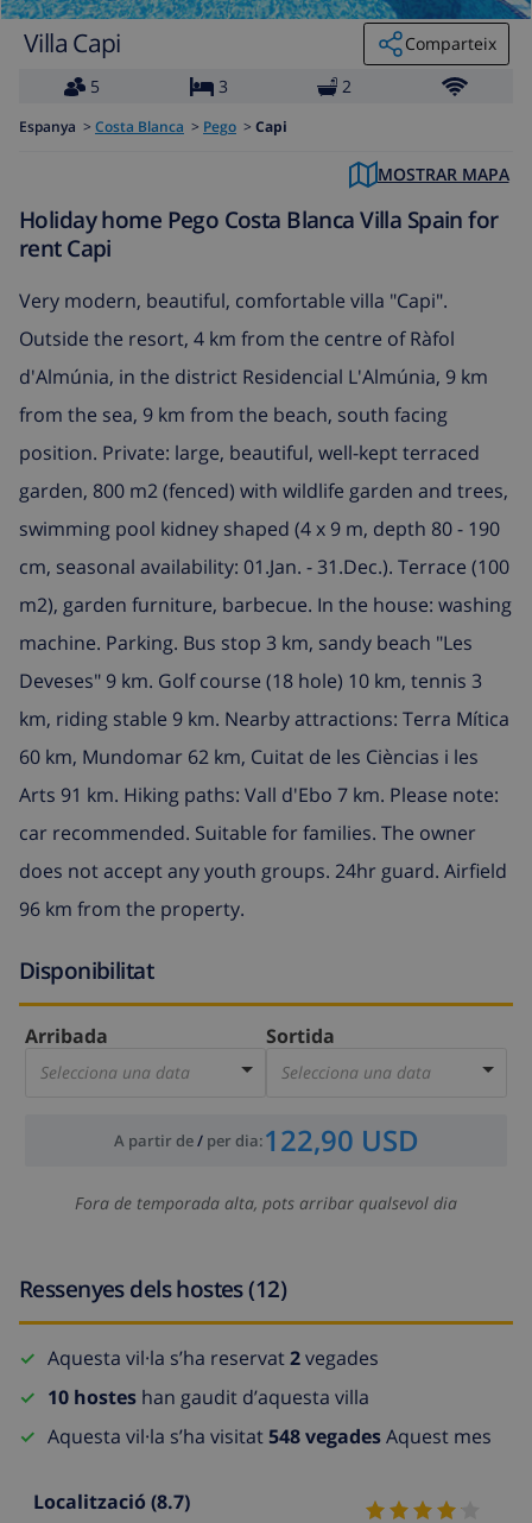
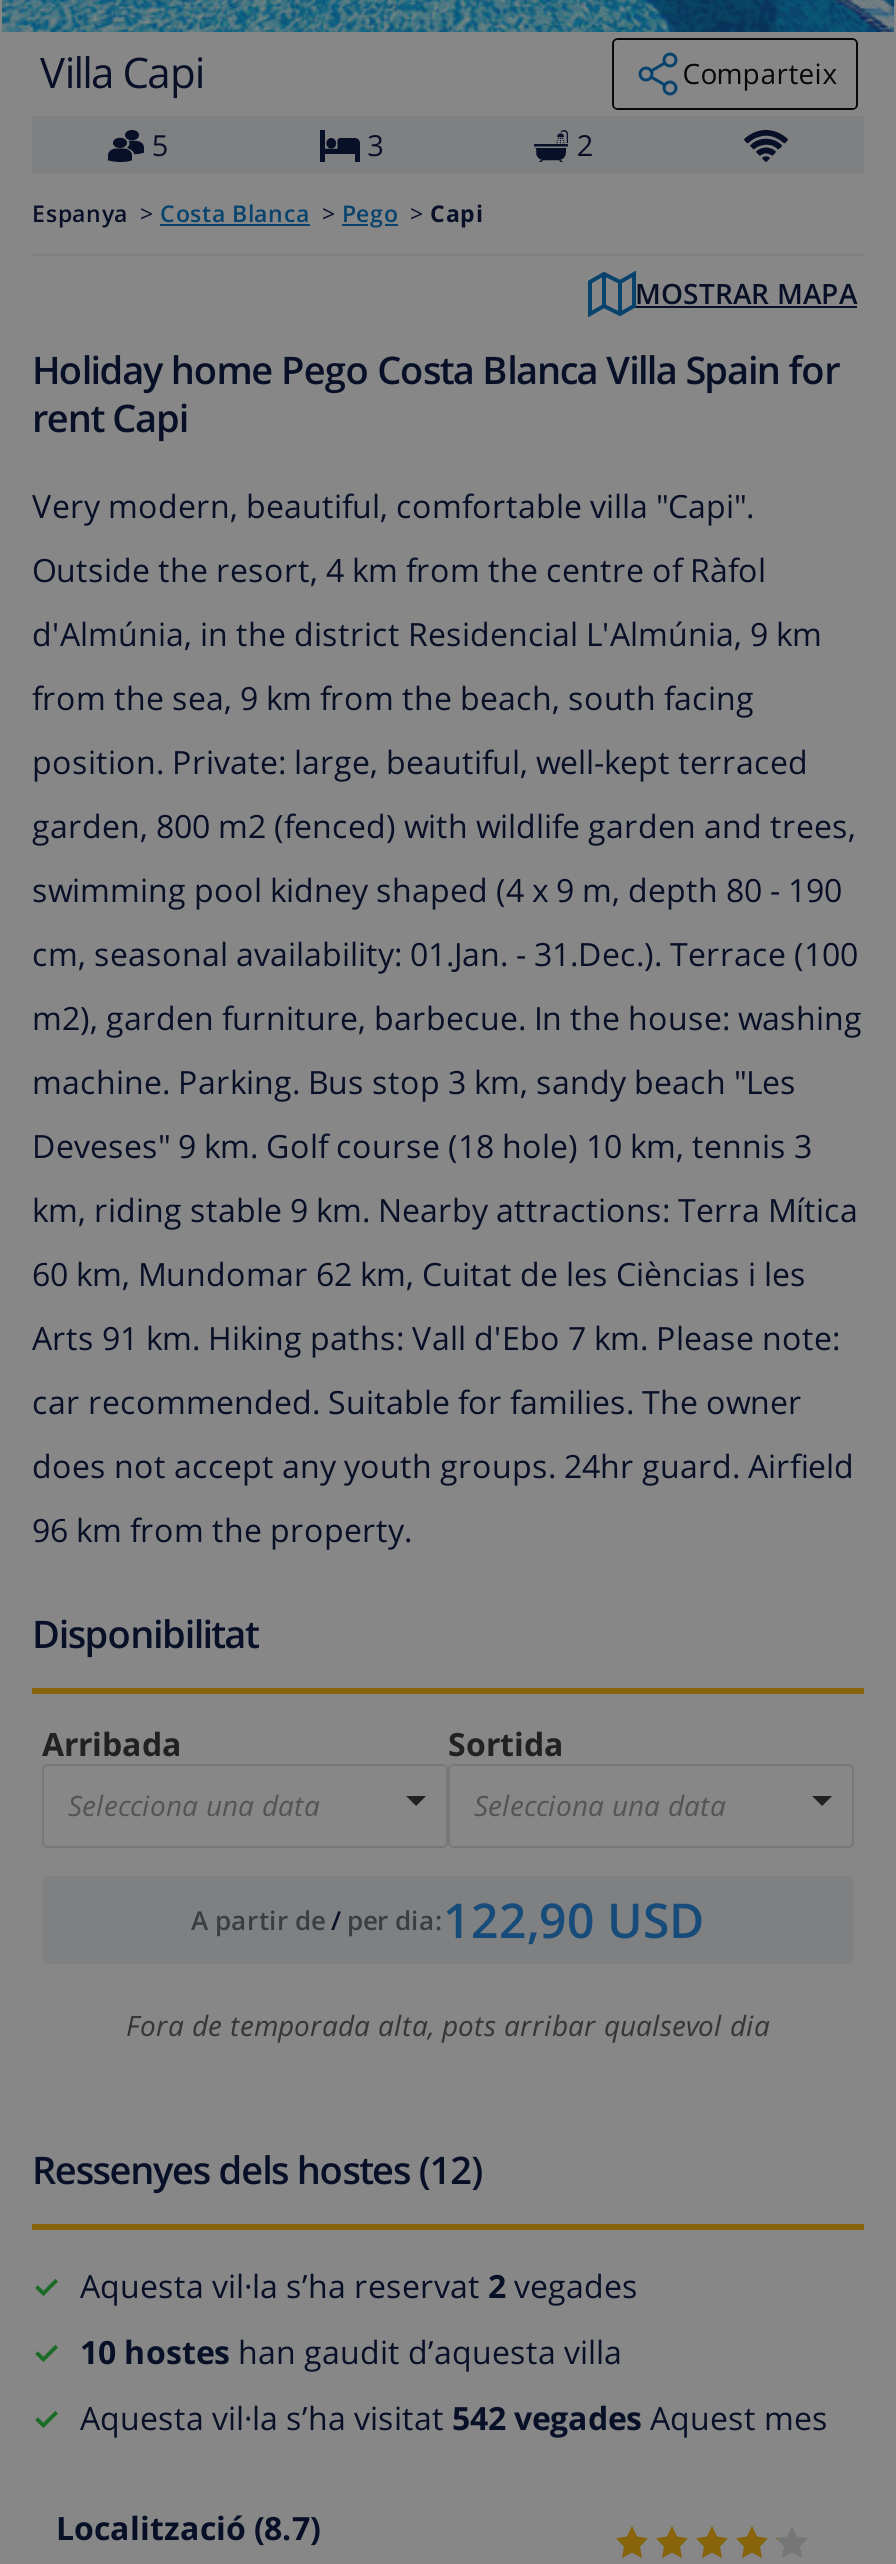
- Aquesta vil·la s’ha visitat 548 vegades Aquest mes
+ Aquesta vil·la s’ha visitat 542 vegades Aquest mes
